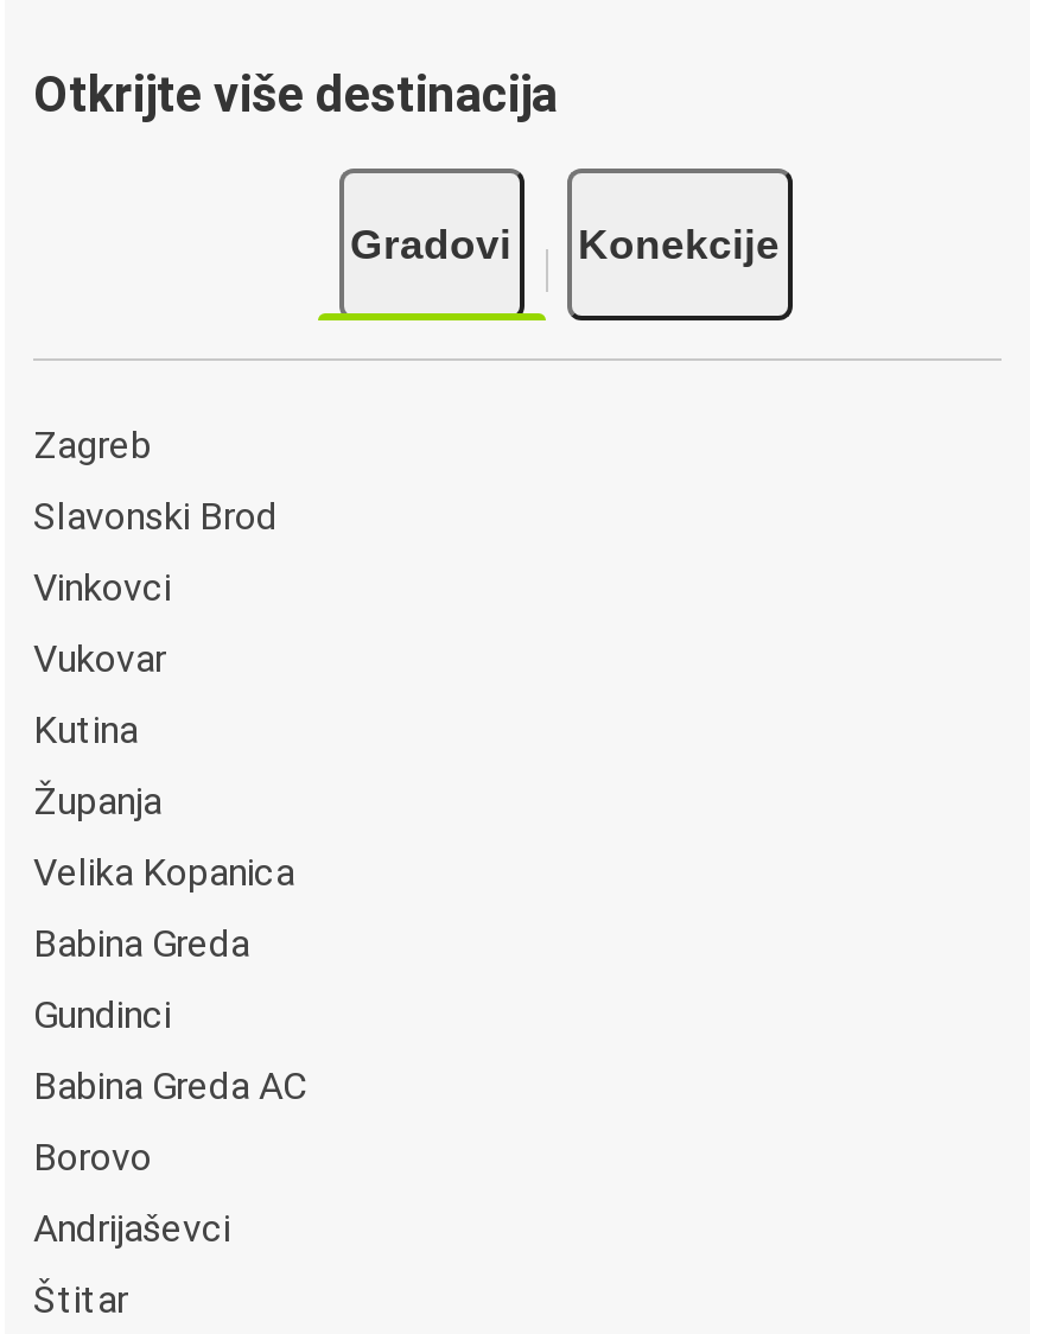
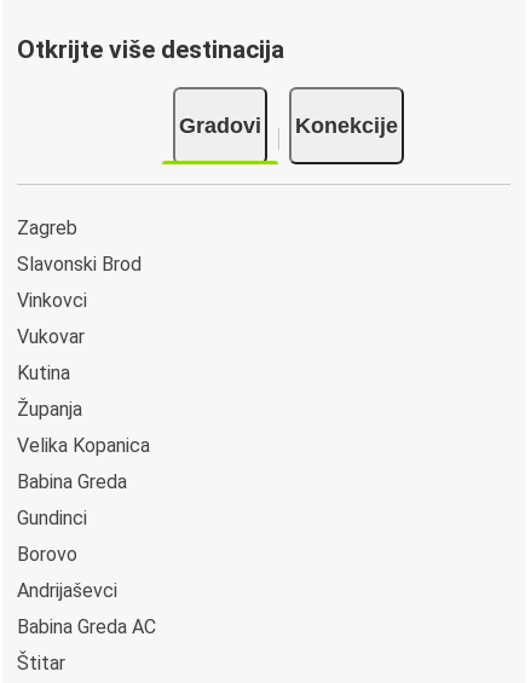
moved down: Babina Greda AC

moved up: Borovo | Andrijaševci
